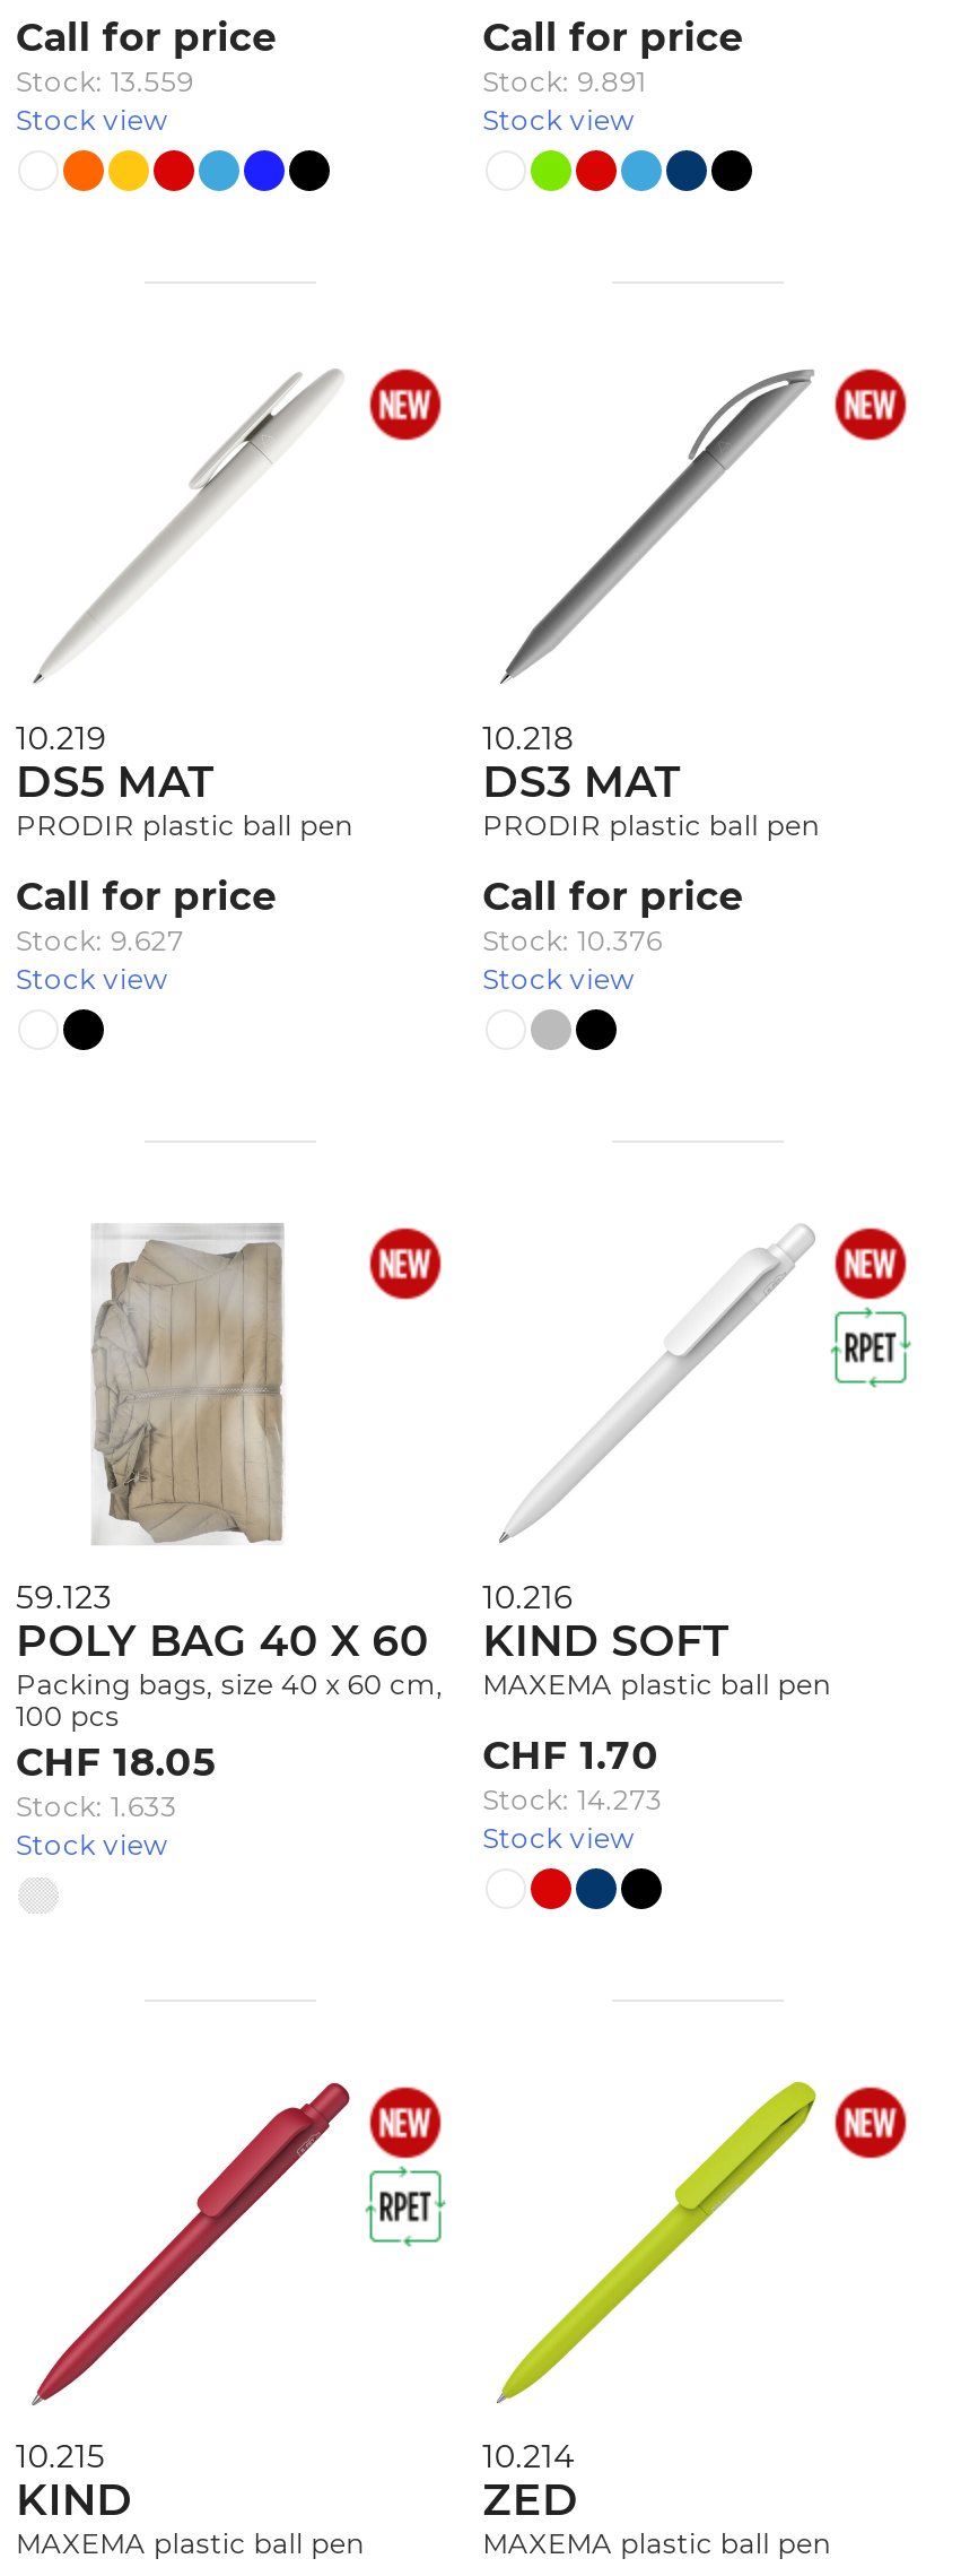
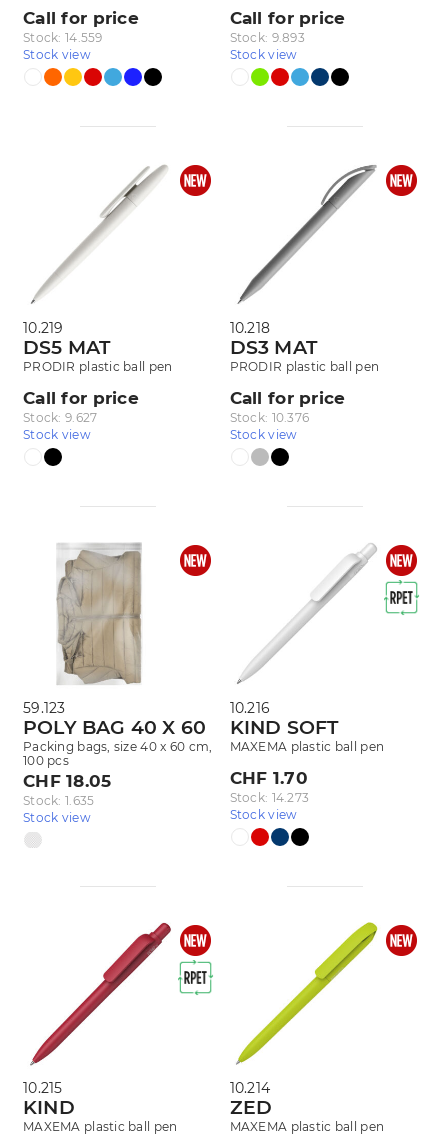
- Stock: 13.559
+ Stock: 14.559

- Stock: 9.891
+ Stock: 9.893

- Stock: 1.633
+ Stock: 1.635
